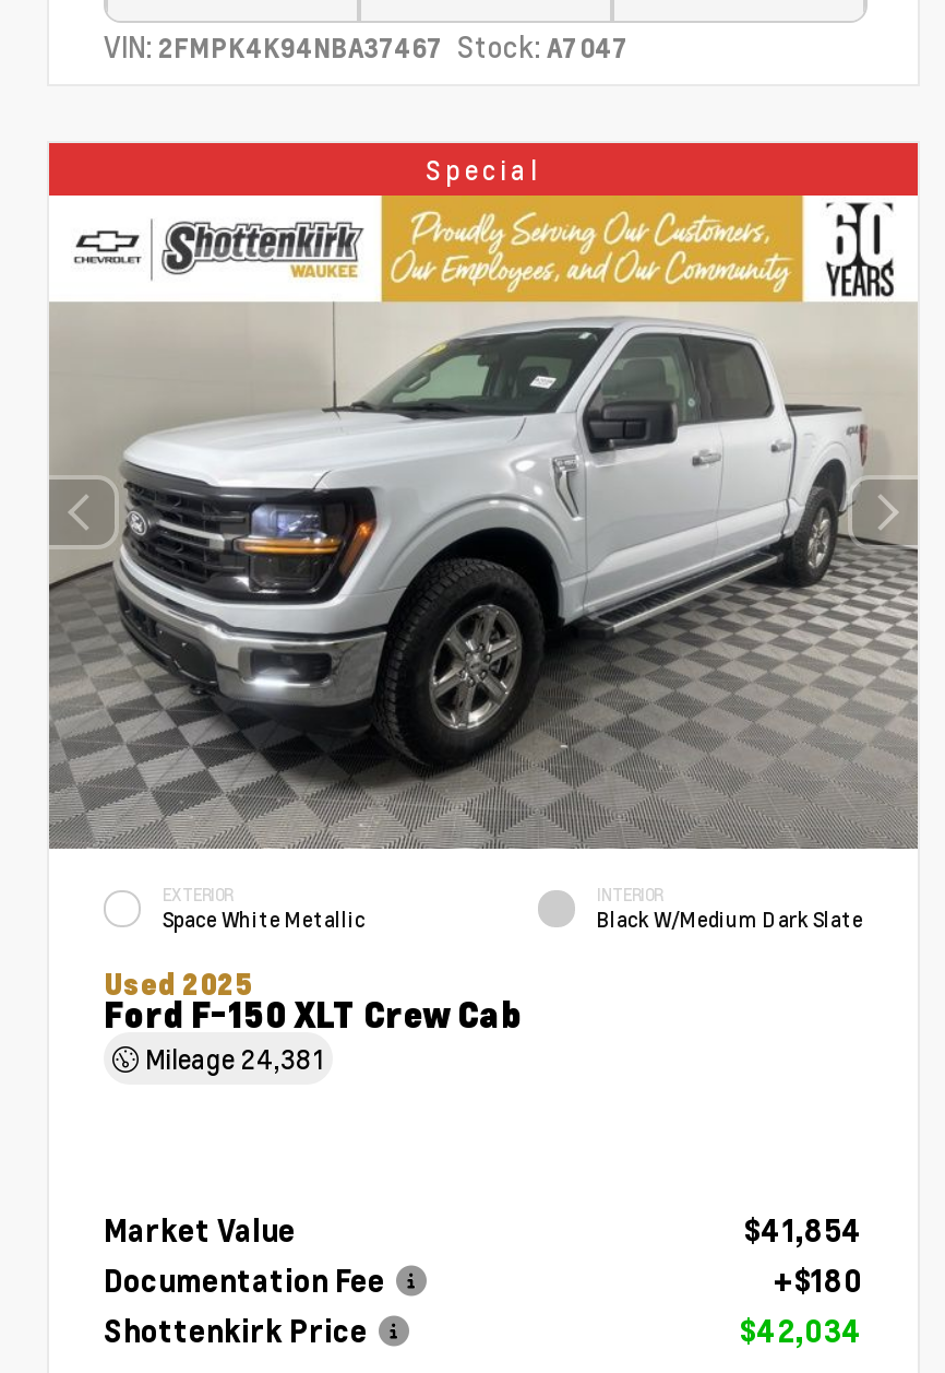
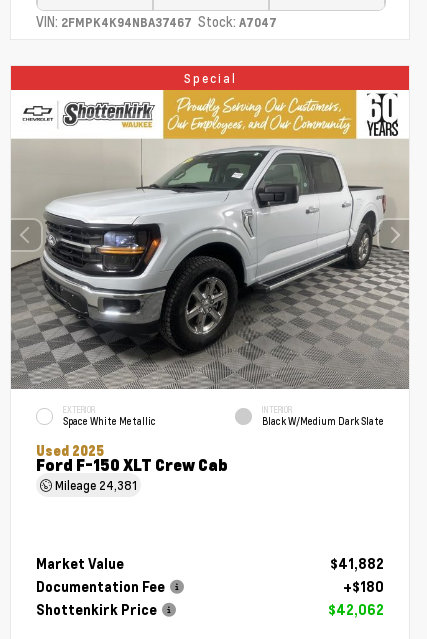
- $41,854
+ $41,882

- $42,034
+ $42,062
